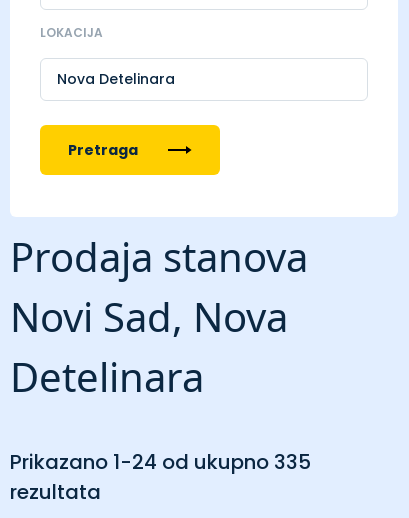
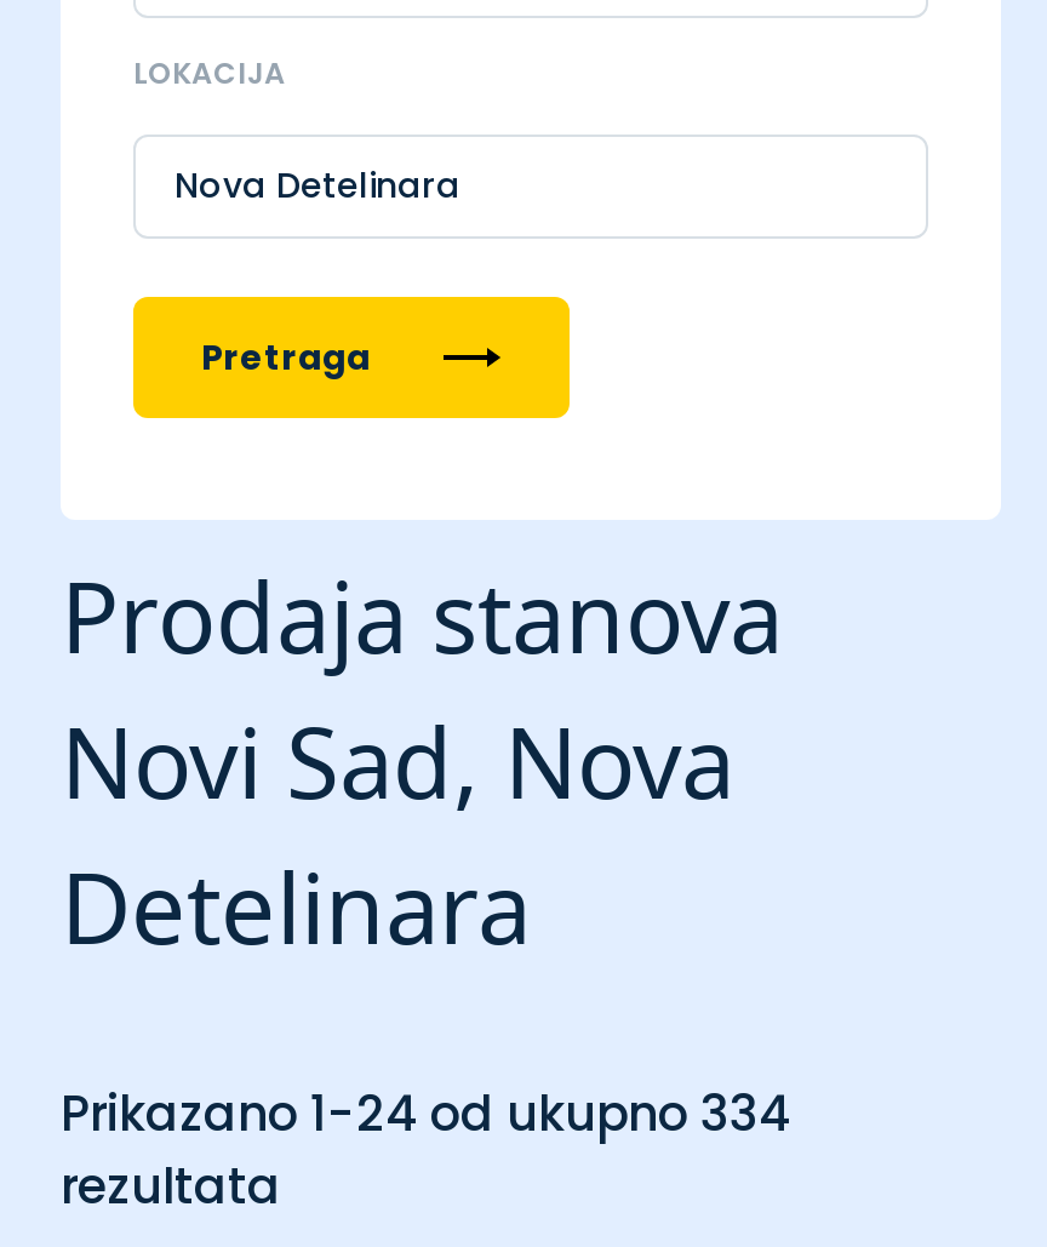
- Prikazano 1-24 od ukupno 335
+ Prikazano 1-24 od ukupno 334
